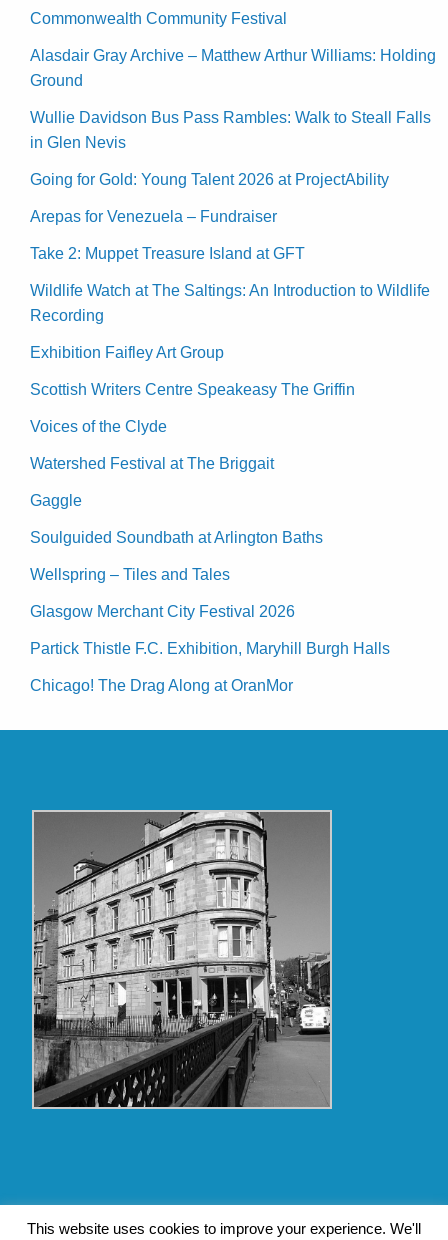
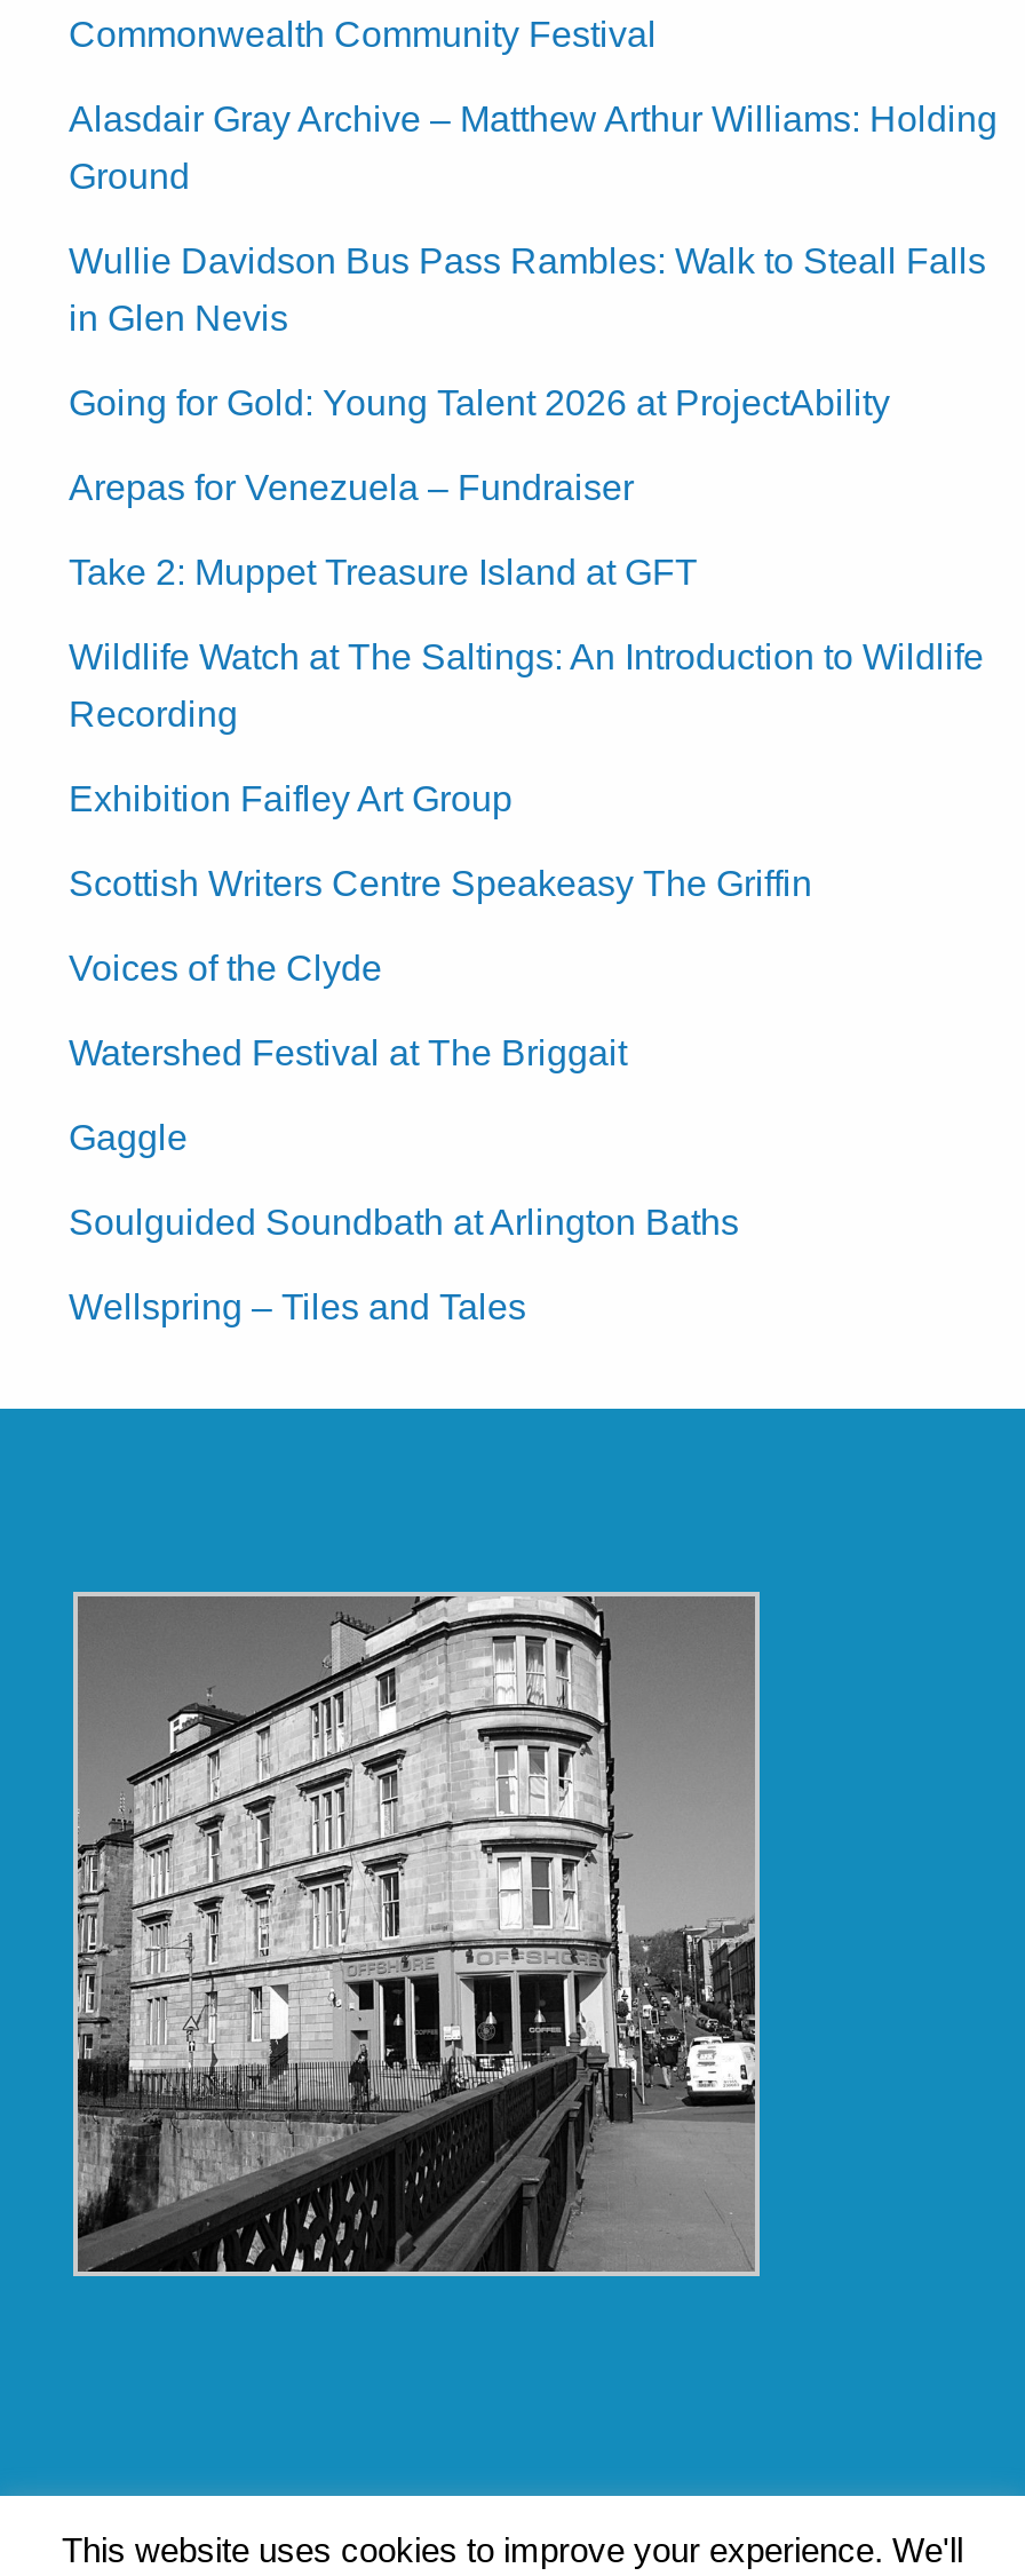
- Glasgow Merchant City Festival 2026
- Partick Thistle F.C. Exhibition, Maryhill Burgh Halls
- Chicago! The Drag Along at OranMor
